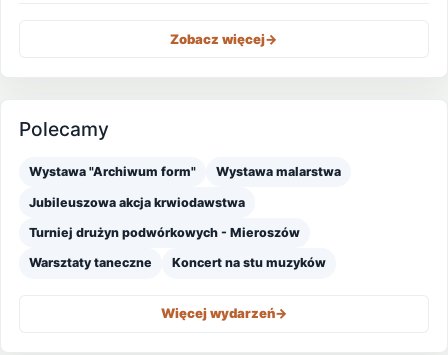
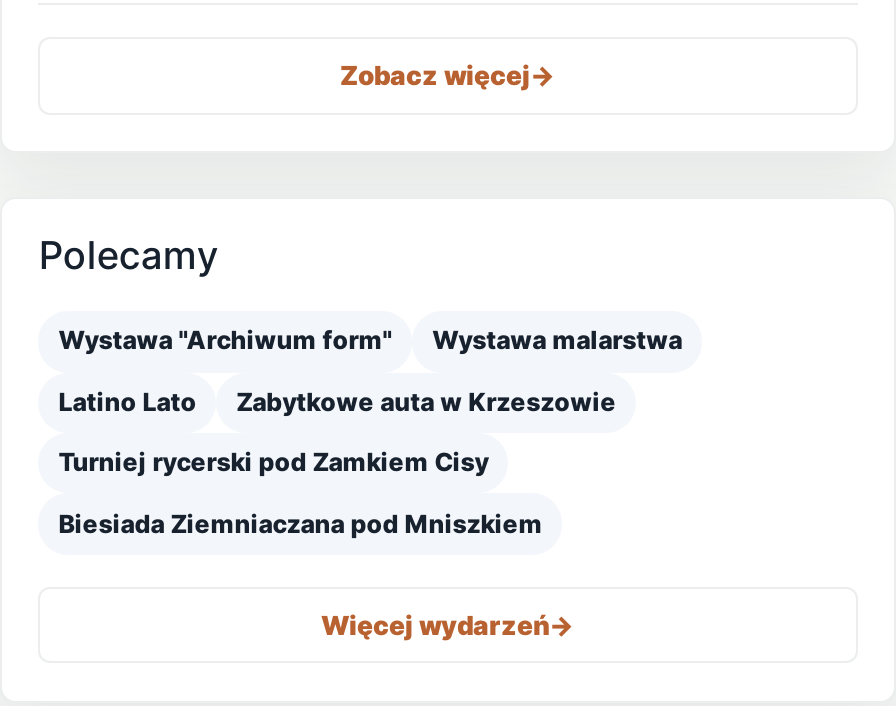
- Jubileuszowa akcja krwiodawstwa
+ Latino Lato
+ Zabytkowe auta w Krzeszowie

- Turniej drużyn podwórkowych - Mieroszów
+ Turniej rycerski pod Zamkiem Cisy

- Warsztaty taneczne
- Koncert na stu muzyków
+ Biesiada Ziemniaczana pod Mniszkiem
